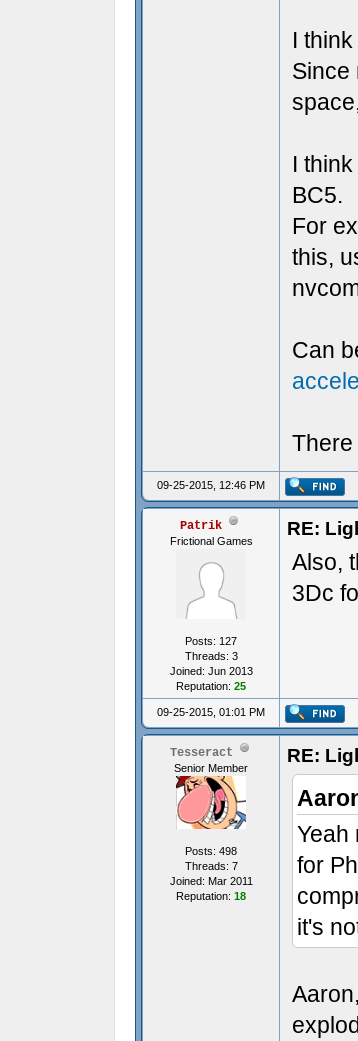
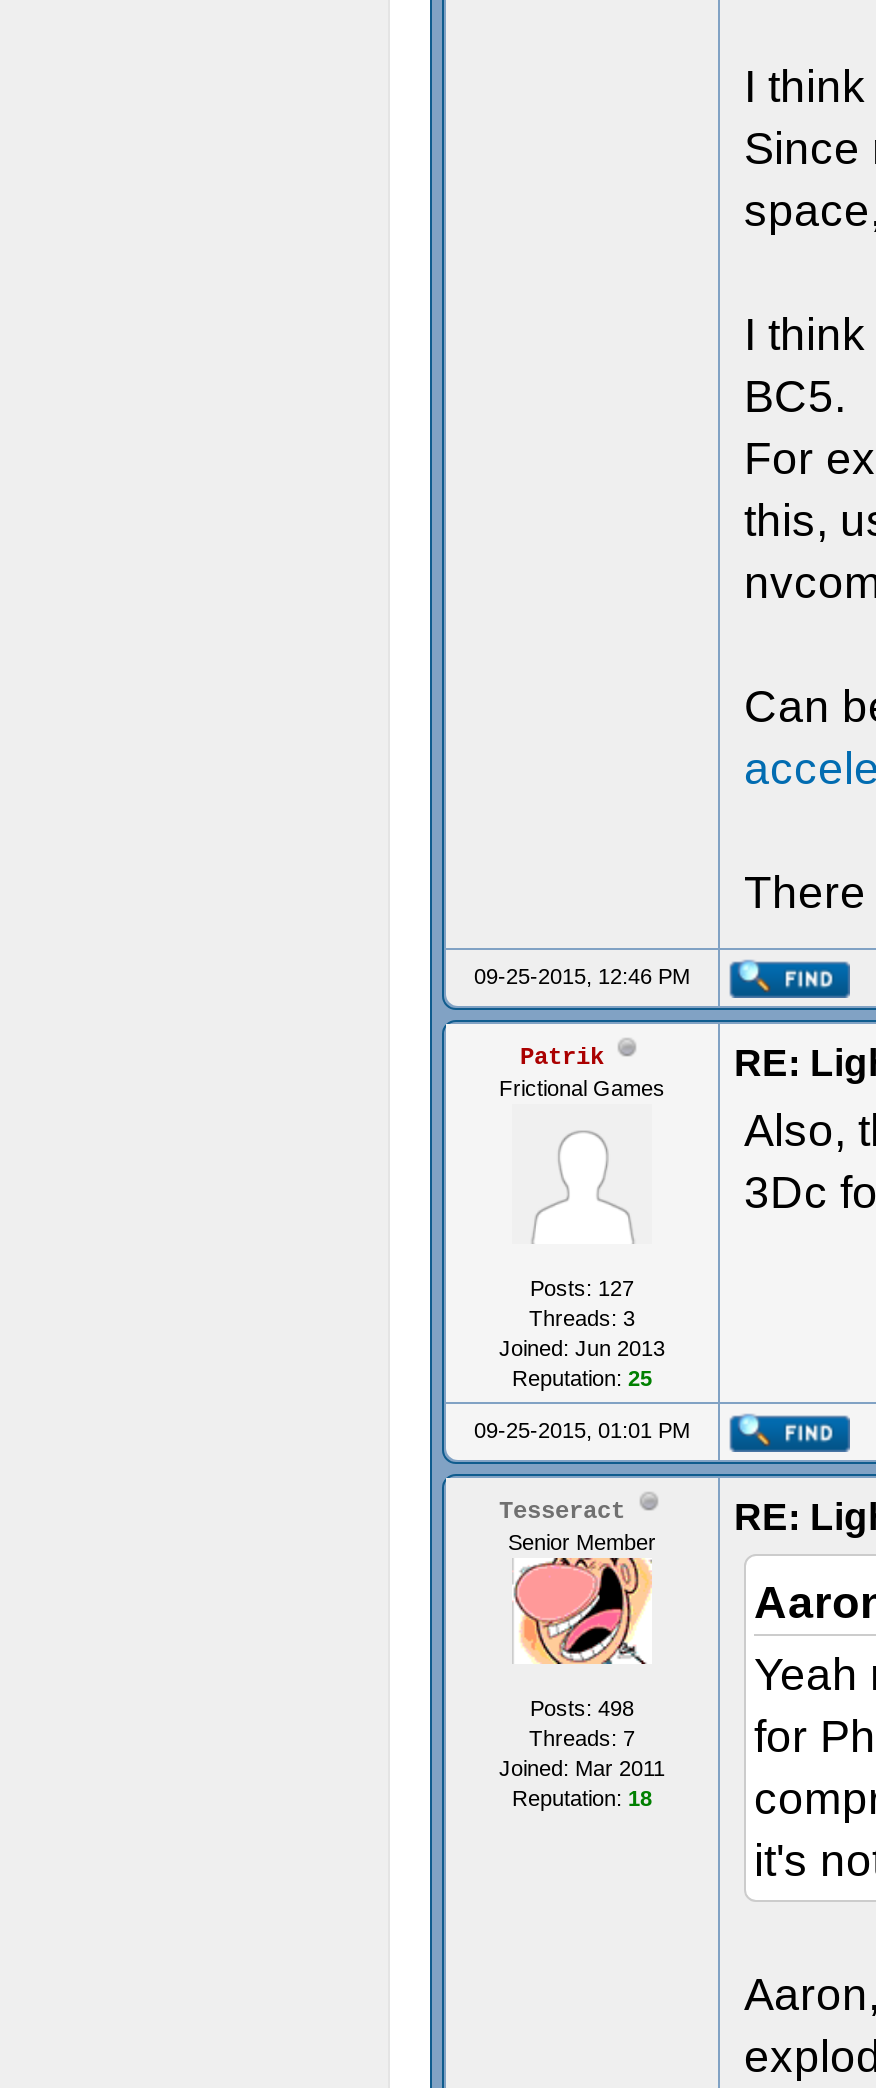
- [image]
+ [image]
